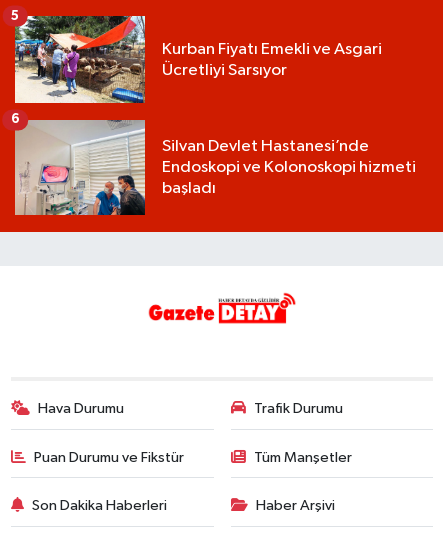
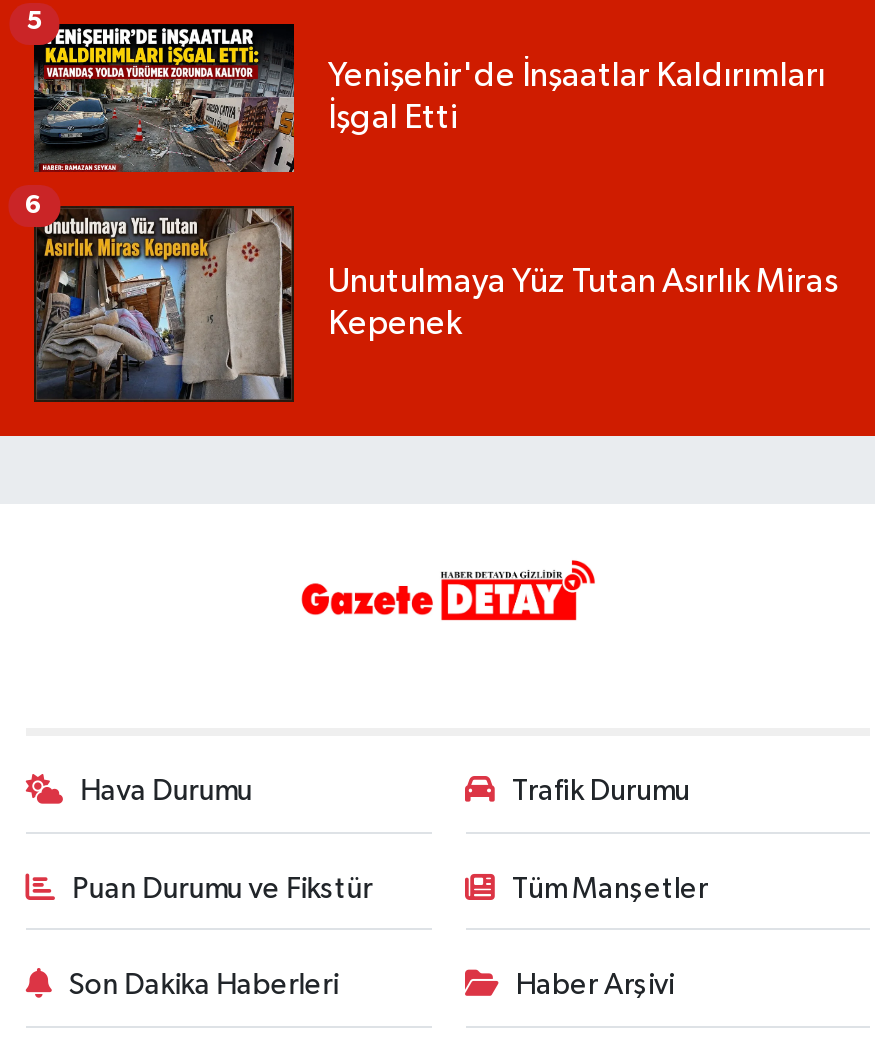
- [image]
- Kurban Fiyatı Emekli ve Asgari
- Ücretliyi Sarsıyor
+ [image]
+ Yenişehir'de İnşaatlar Kaldırımları
+ İşgal Etti

- [image]
- Silvan Devlet Hastanesi’nde
- Endoskopi ve Kolonoskopi hizmeti
- başladı
+ [image]
+ Unutulmaya Yüz Tutan Asırlık Miras
+ Kepenek
